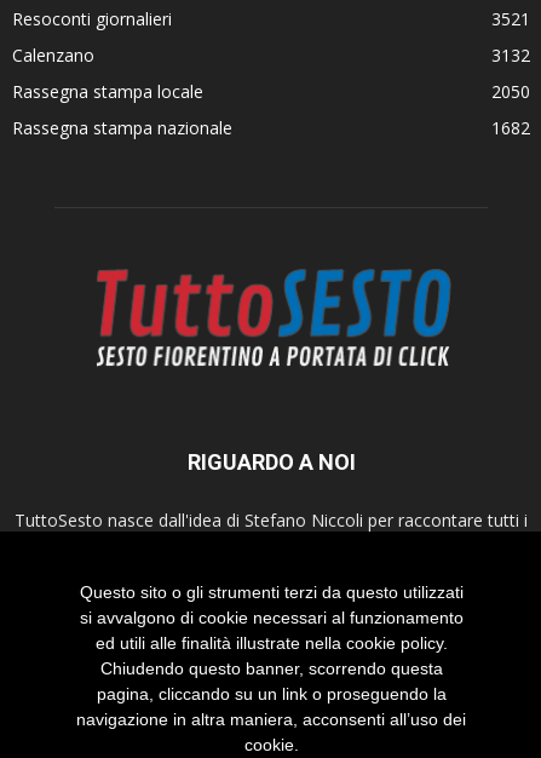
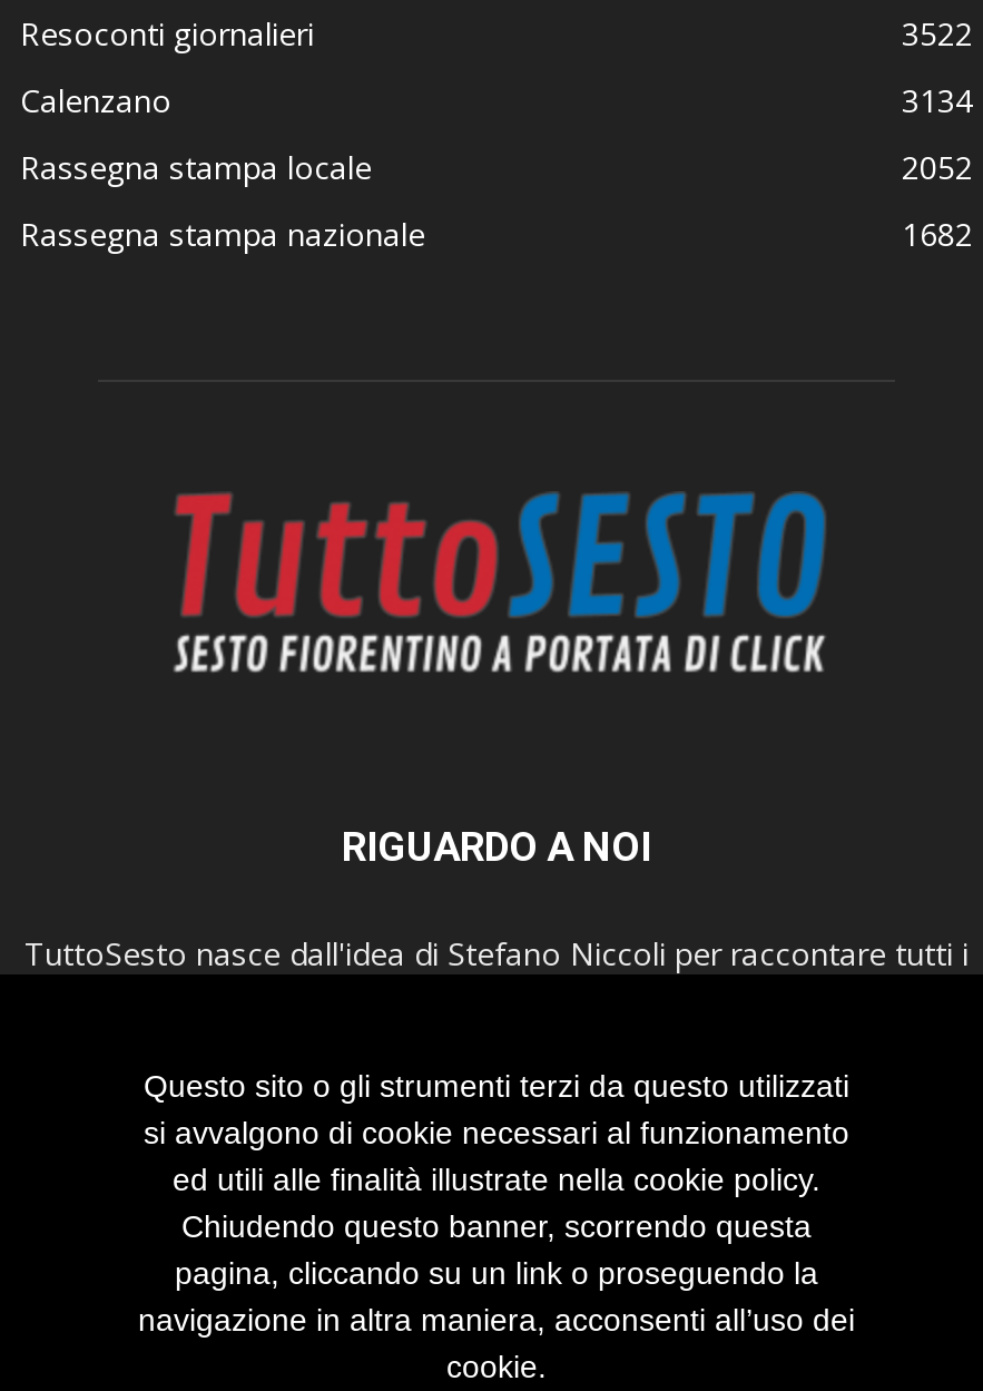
- 3521
+ 3522

- 3132
+ 3134

- 2050
+ 2052
